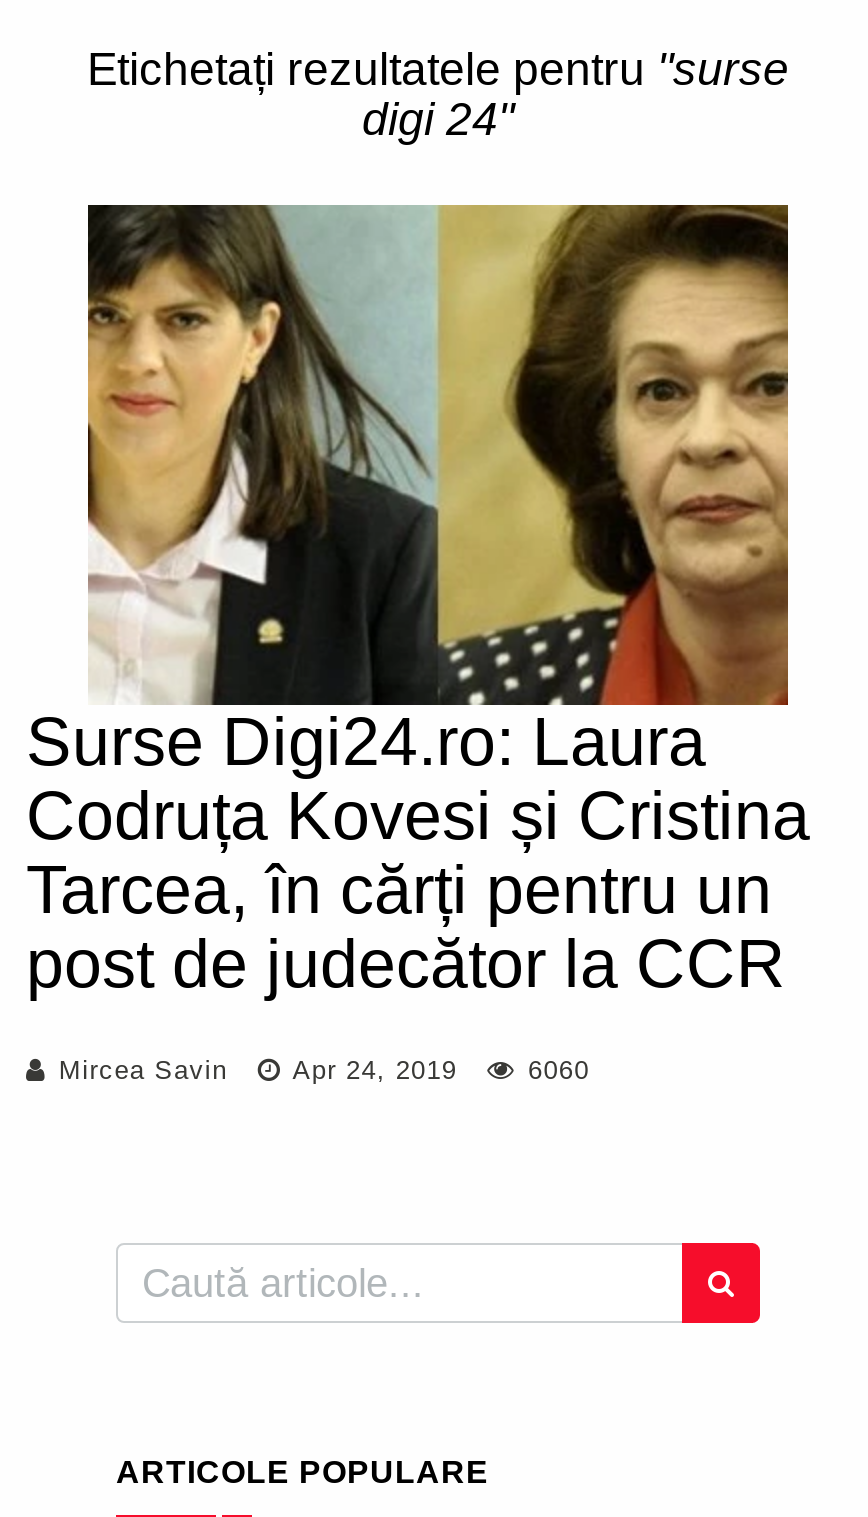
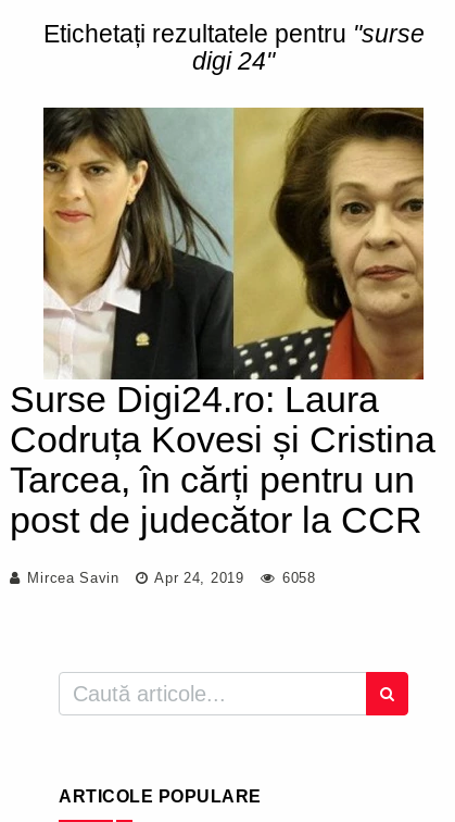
- 6060
+ 6058
